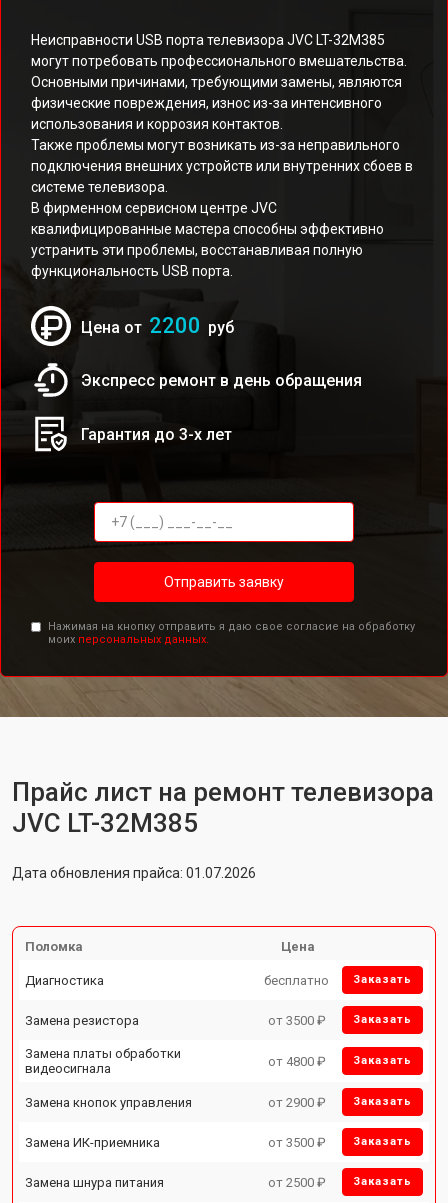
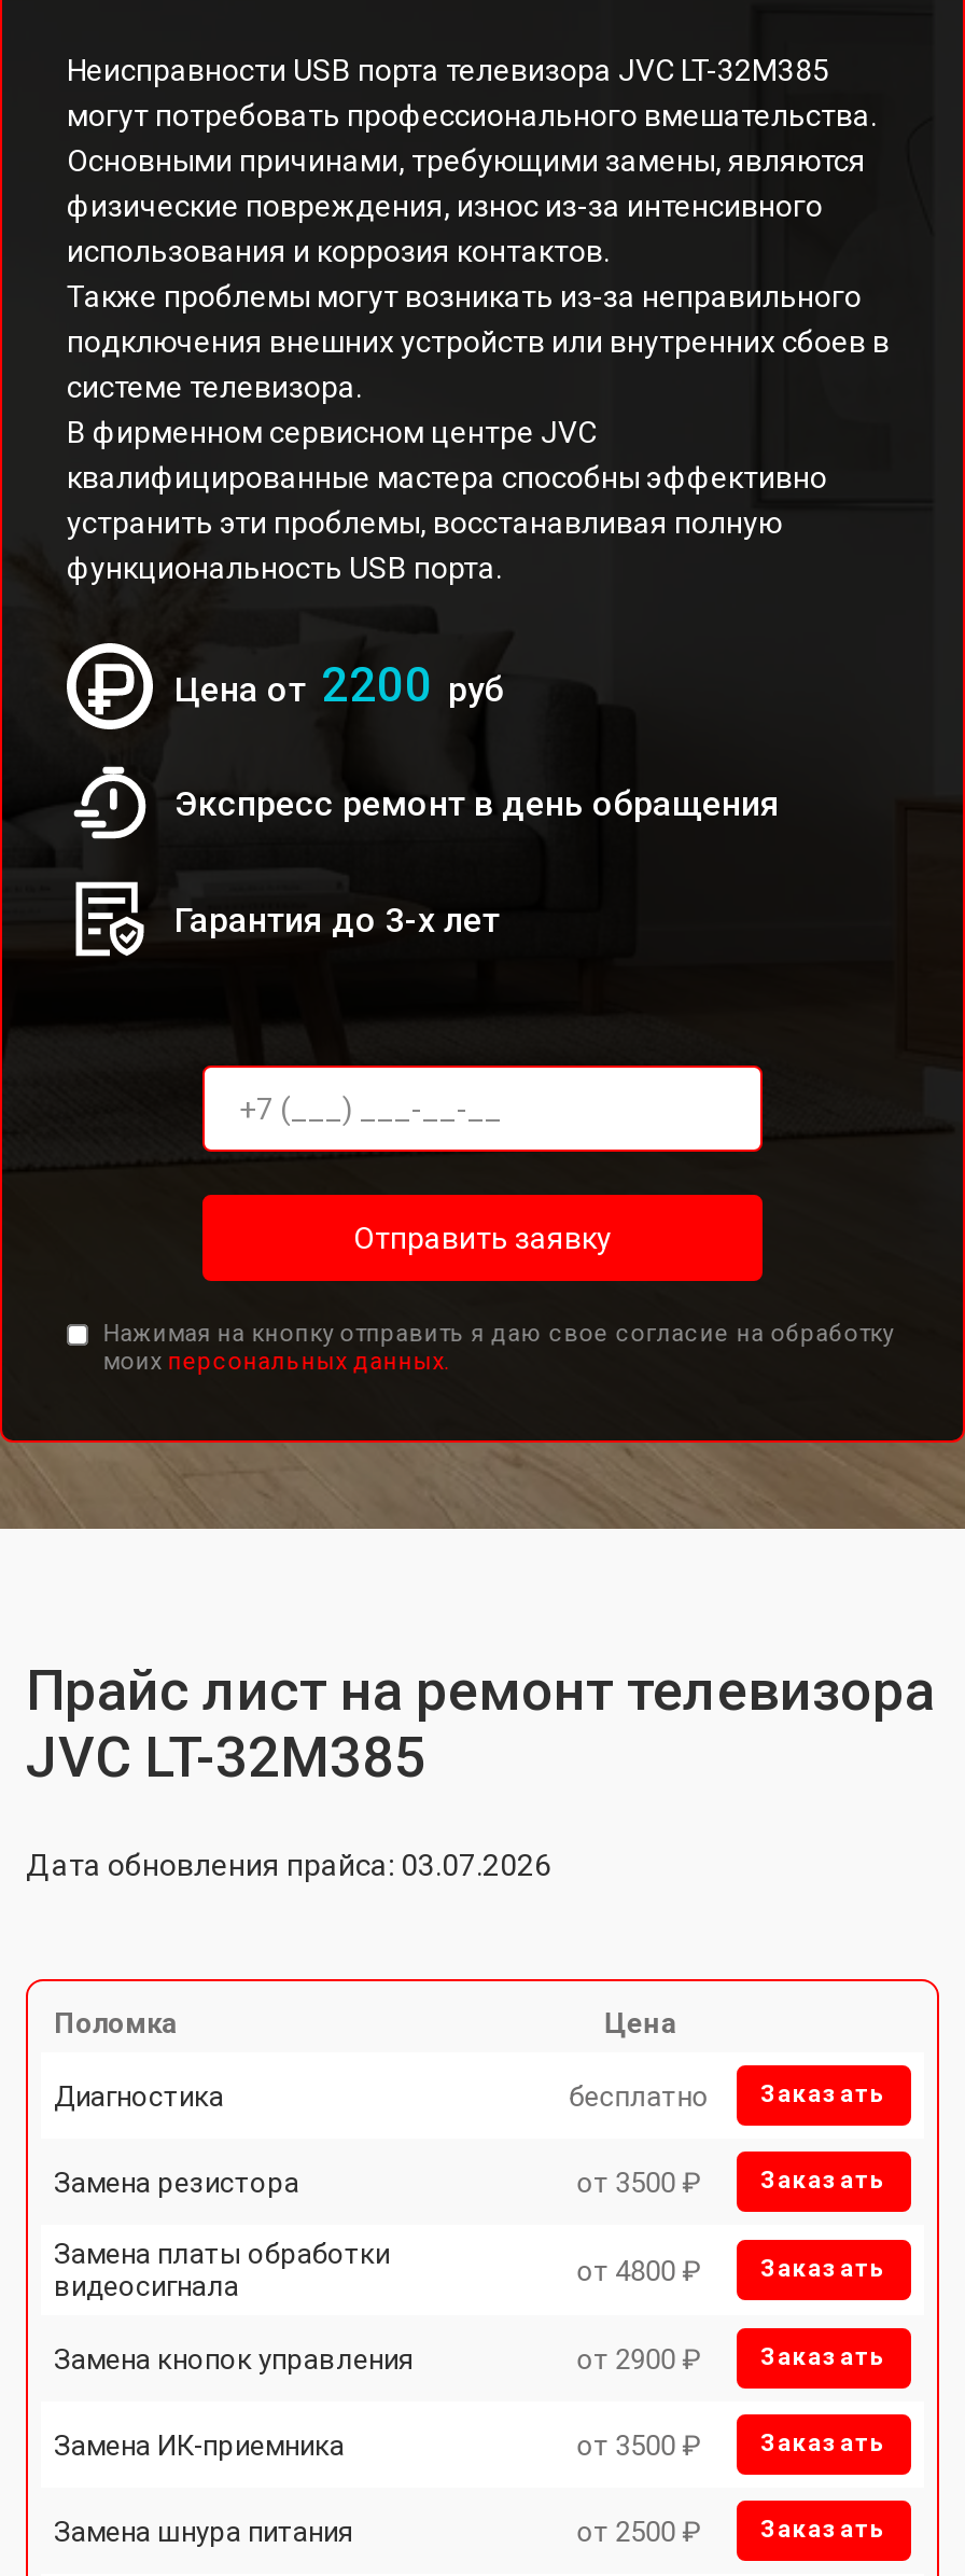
- Дата обновления прайса: 01.07.2026
+ Дата обновления прайса: 03.07.2026
